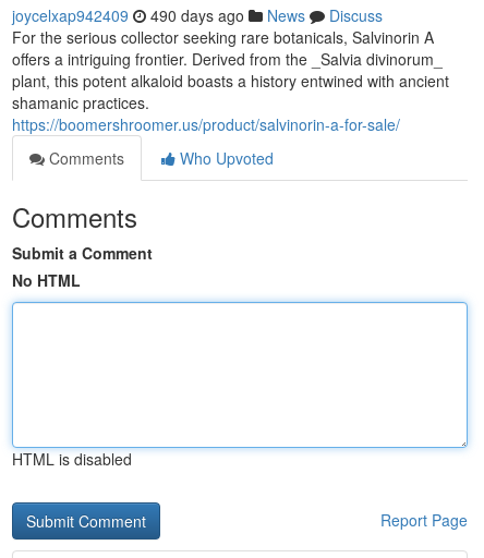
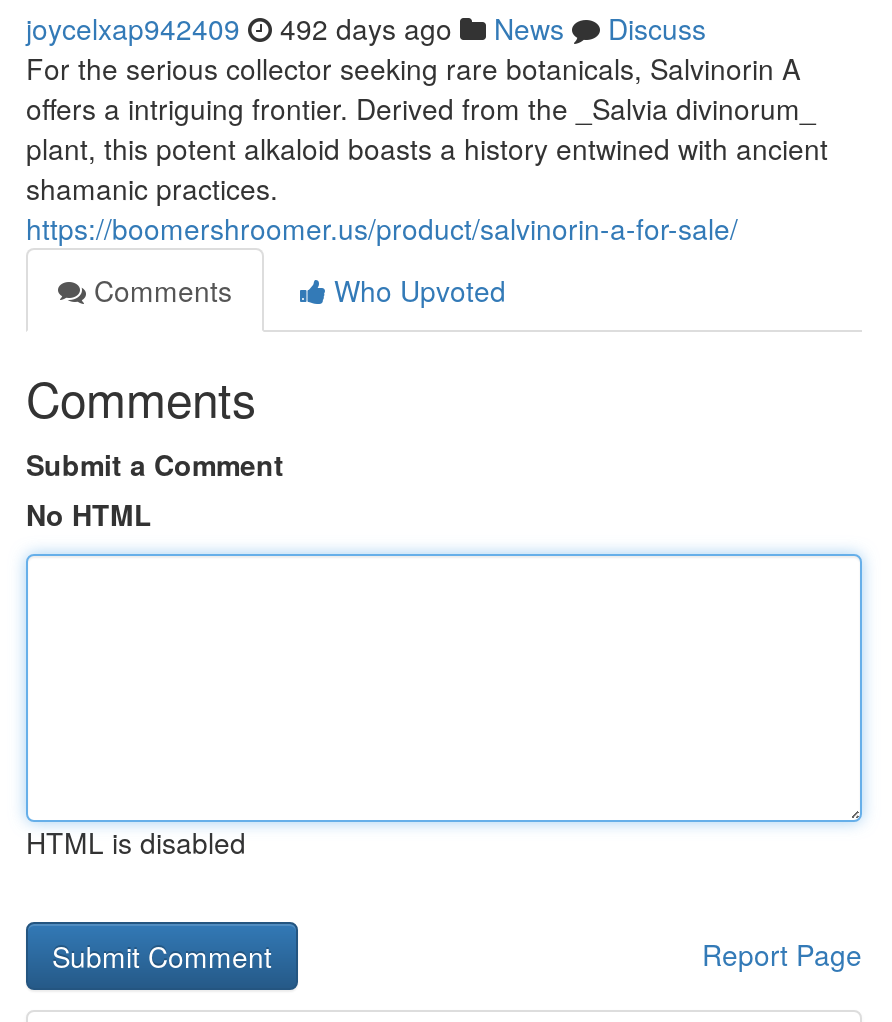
- joycelxap942409 490 days ago News Discuss
+ joycelxap942409 492 days ago News Discuss
